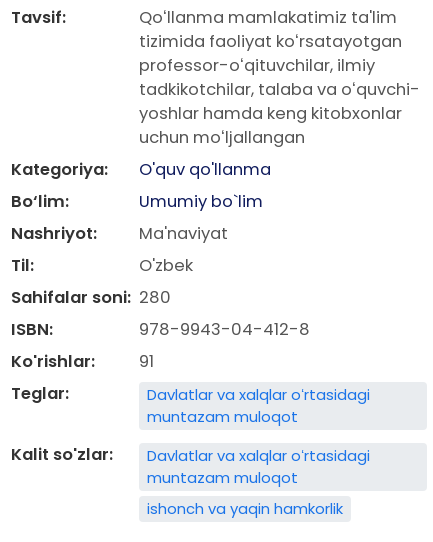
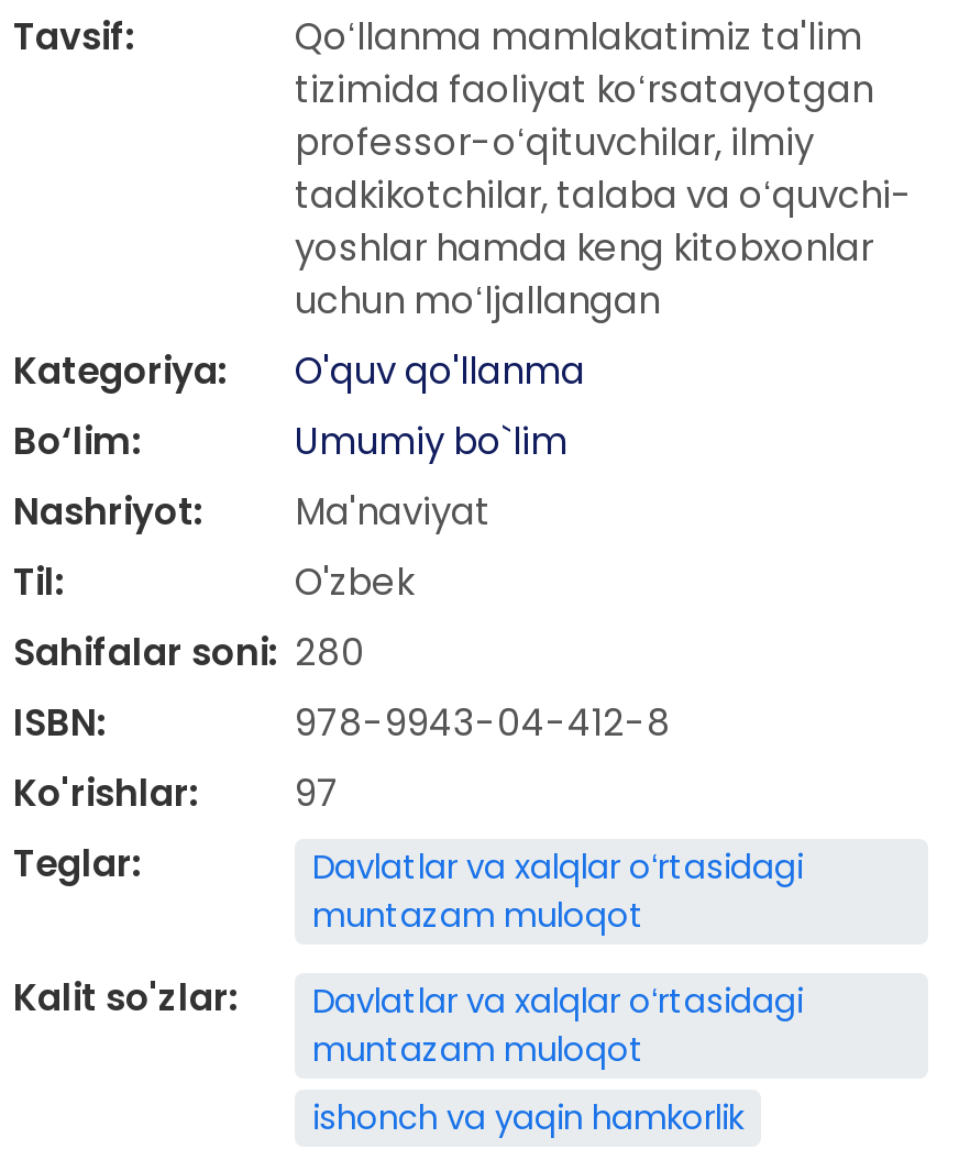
- Ko'rishlar: 91
+ Ko'rishlar: 97
